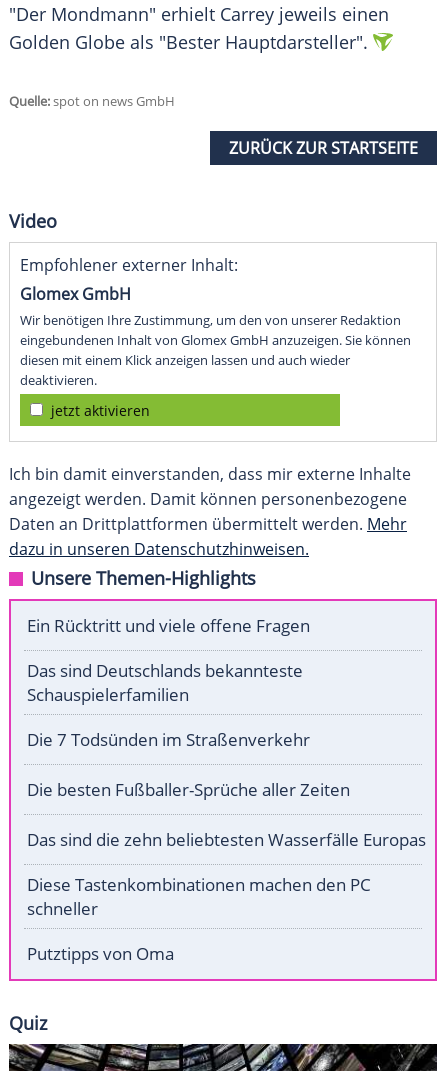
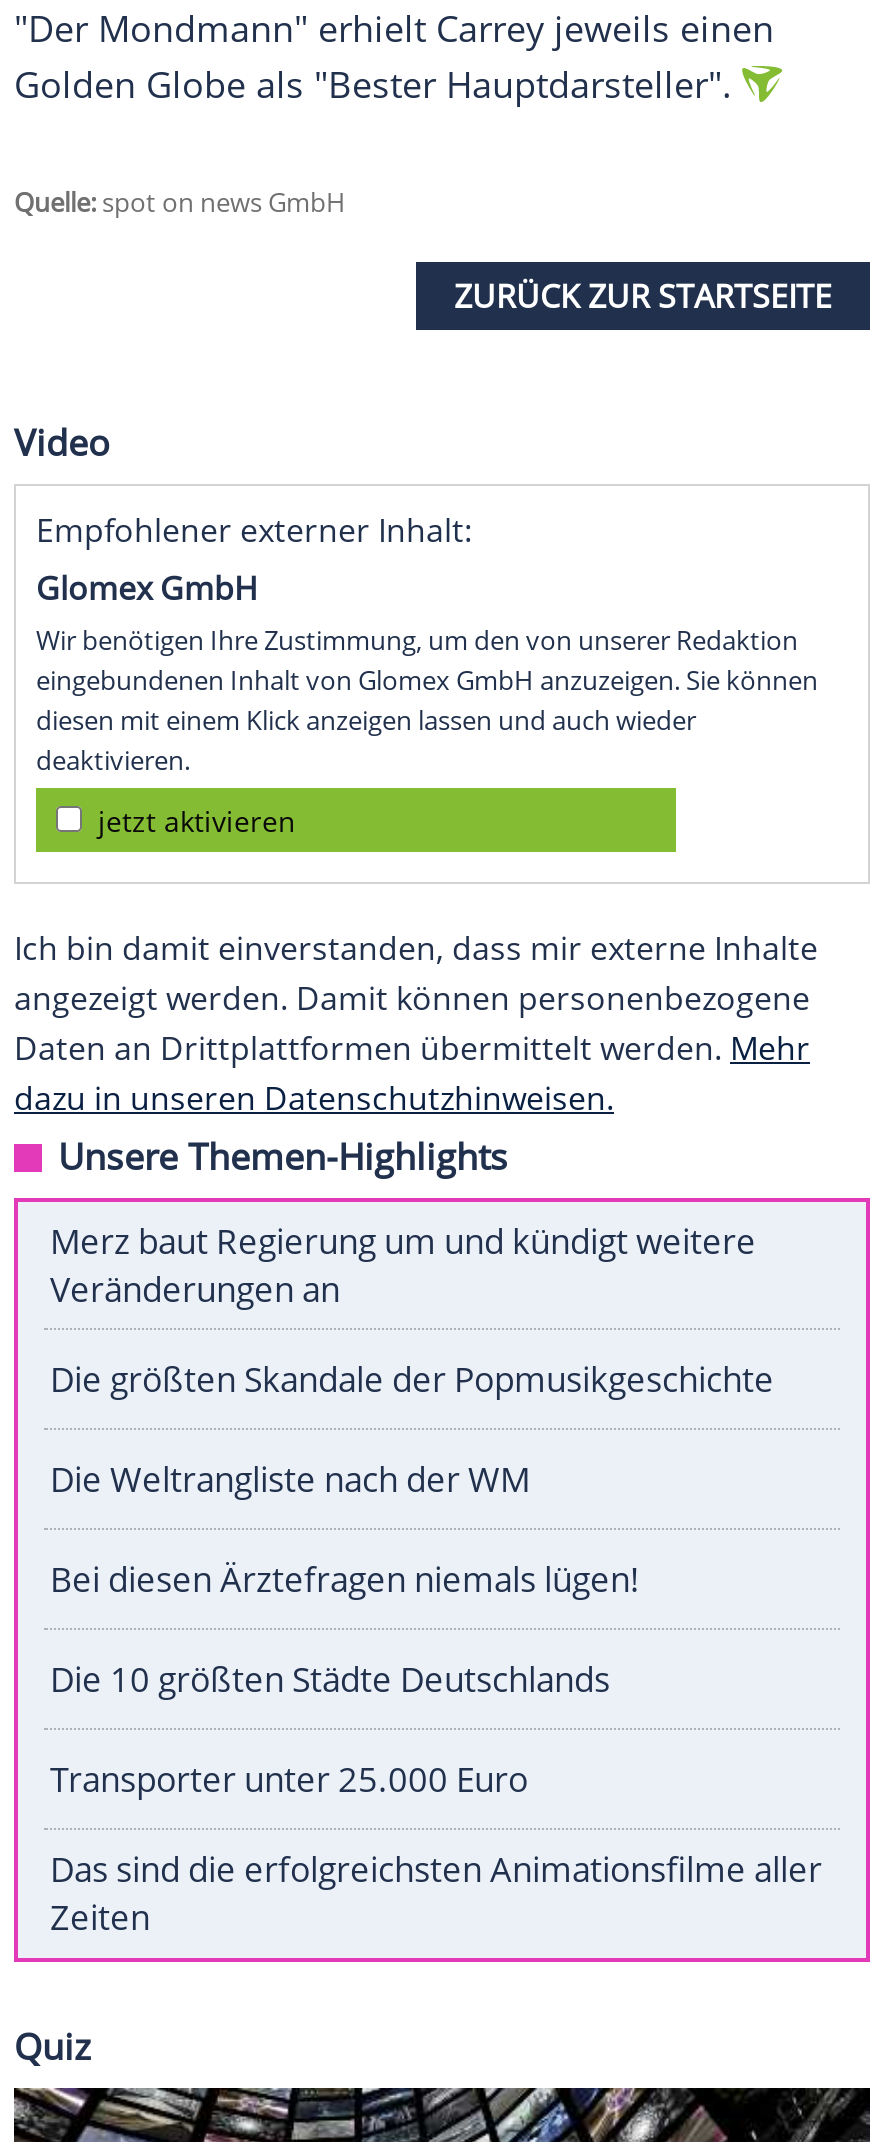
- Ein Rücktritt und viele offene Fragen
+ Merz baut Regierung um und kündigt weitere
+ Veränderungen an

- Das sind Deutschlands bekannteste
- Schauspielerfamilien
+ Die größten Skandale der Popmusikgeschichte

- Die 7 Todsünden im Straßenverkehr
+ Die Weltrangliste nach der WM

- Die besten Fußballer-Sprüche aller Zeiten
+ Bei diesen Ärztefragen niemals lügen!

- Das sind die zehn beliebtesten Wasserfälle Europas
+ Die 10 größten Städte Deutschlands

- Diese Tastenkombinationen machen den PC
- schneller
+ Transporter unter 25.000 Euro

- Putztipps von Oma
+ Das sind die erfolgreichsten Animationsfilme aller
+ Zeiten
